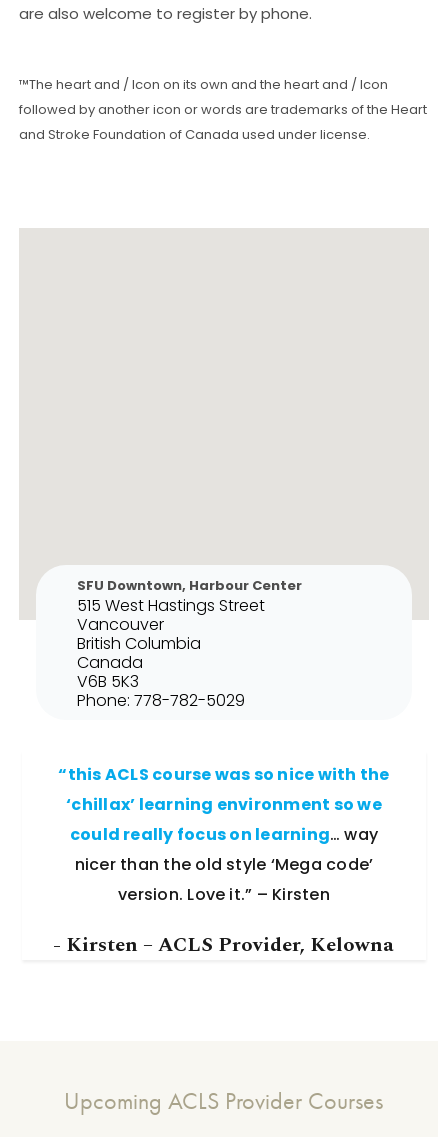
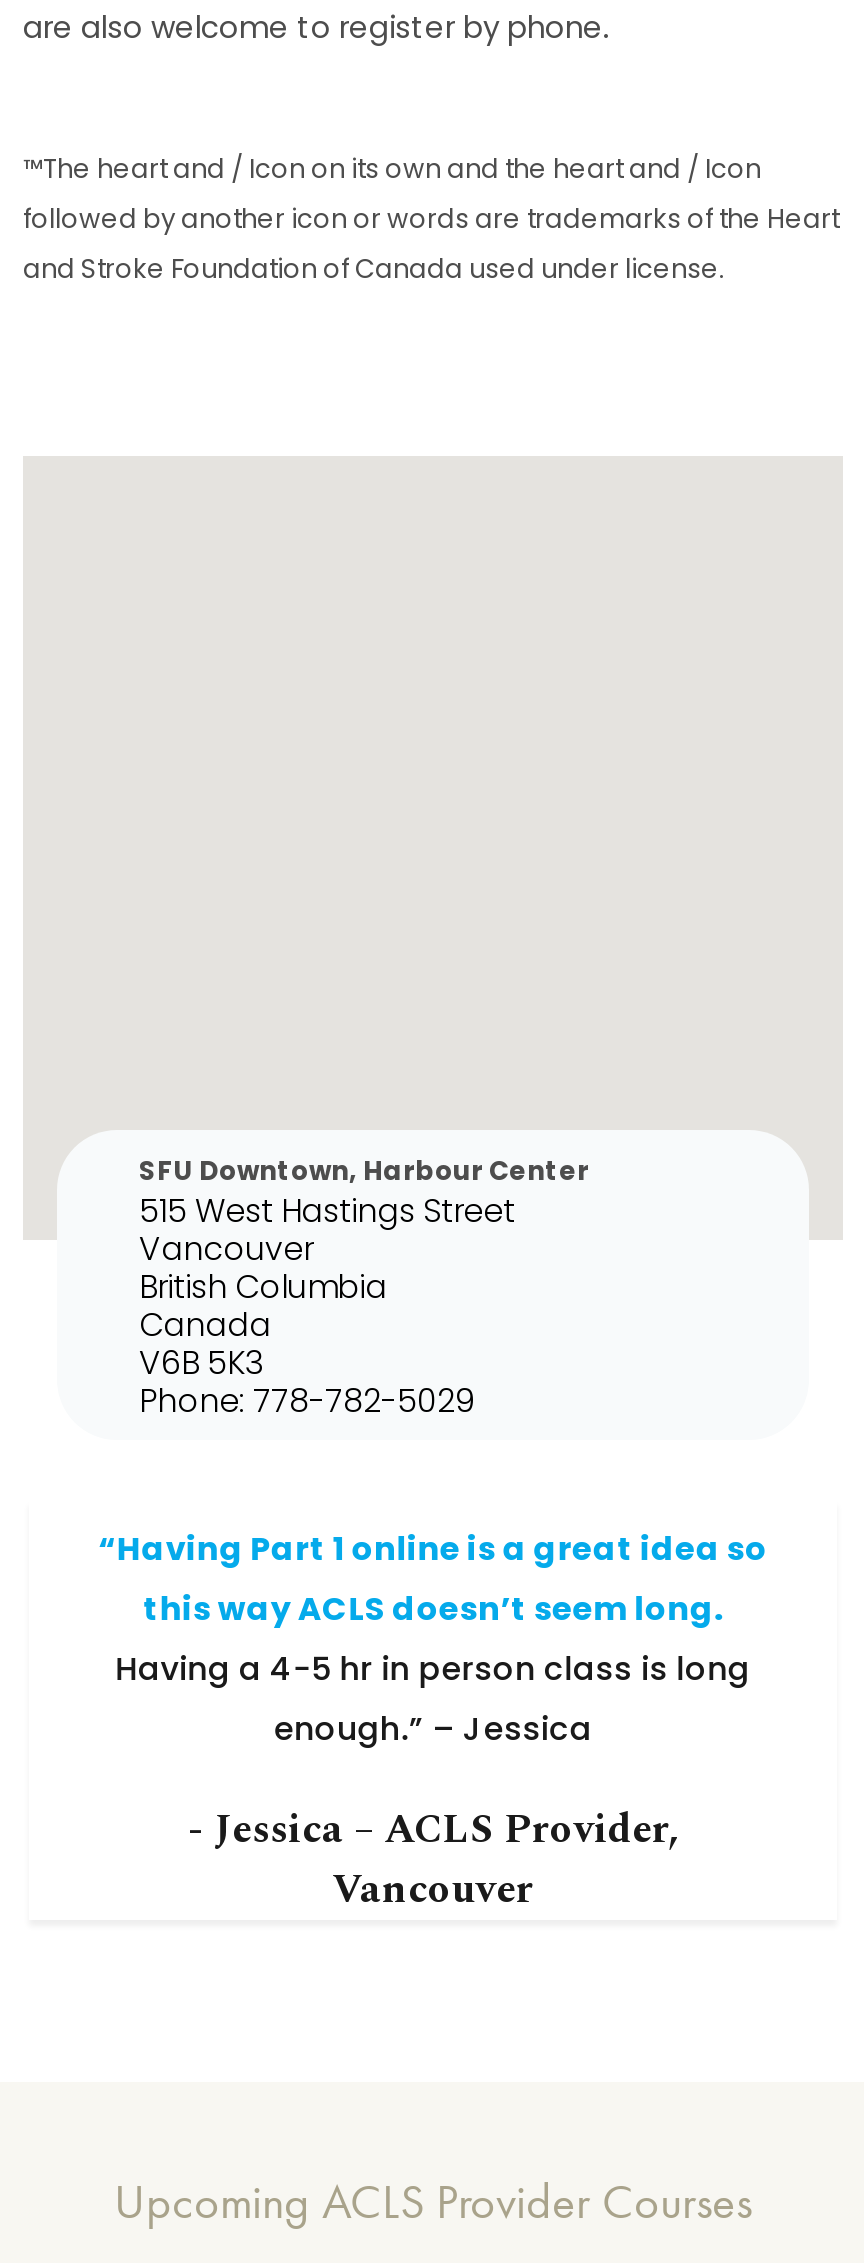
- “this ACLS course was so nice with the
- ‘chillax’ learning environment so we
- could really focus on learning… way
- nicer than the old style ‘Mega code’
- version. Love it.” – Kirsten
+ “Having Part 1 online is a great idea so
+ this way ACLS doesn’t seem long.
+ Having a 4-5 hr in person class is long
+ enough.” – Jessica

- - Kirsten – ACLS Provider, Kelowna
+ - Jessica – ACLS Provider,
+ Vancouver
